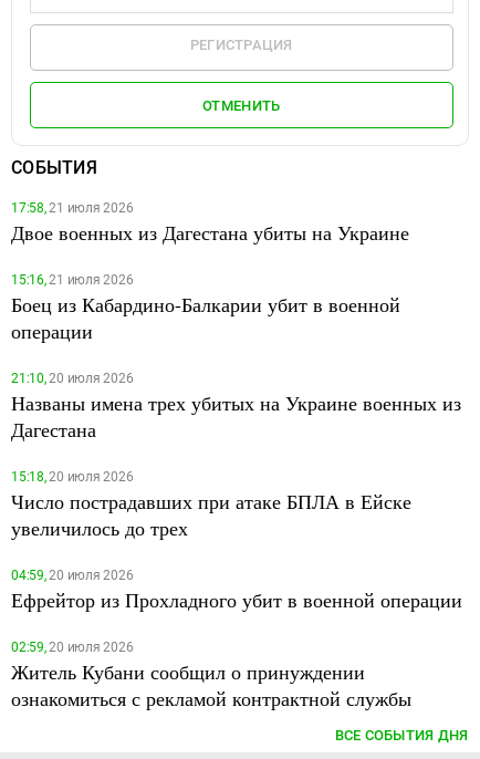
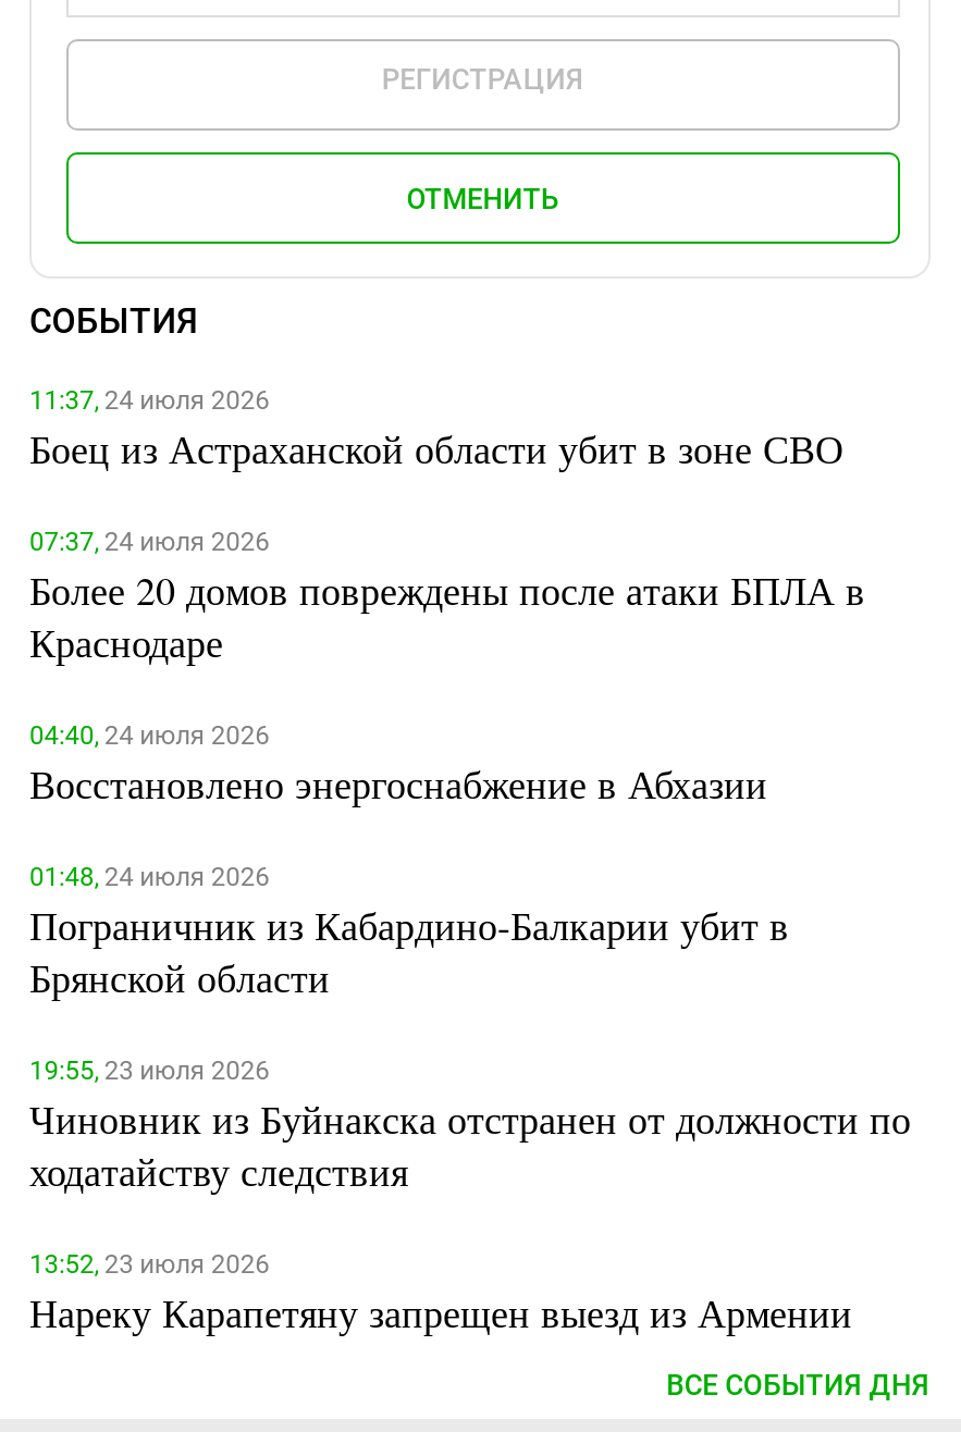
- 17:58, 21 июля 2026
- Двое военных из Дагестана убиты на Украине
+ 11:37, 24 июля 2026
+ Боец из Астраханской области убит в зоне СВО

- 15:16, 21 июля 2026
- Боец из Кабардино-Балкарии убит в военной
- операции
+ 07:37, 24 июля 2026
+ Более 20 домов повреждены после атаки БПЛА в
+ Краснодаре

- 21:10, 20 июля 2026
- Названы имена трех убитых на Украине военных из
- Дагестана
+ 04:40, 24 июля 2026
+ Восстановлено энергоснабжение в Абхазии

- 15:18, 20 июля 2026
- Число пострадавших при атаке БПЛА в Ейске
- увеличилось до трех
+ 01:48, 24 июля 2026
+ Пограничник из Кабардино-Балкарии убит в
+ Брянской области

- 04:59, 20 июля 2026
- Ефрейтор из Прохладного убит в военной операции
+ 19:55, 23 июля 2026
+ Чиновник из Буйнакска отстранен от должности по
+ ходатайству следствия

- 02:59, 20 июля 2026
- Житель Кубани сообщил о принуждении
- ознакомиться с рекламой контрактной службы
+ 13:52, 23 июля 2026
+ Нареку Карапетяну запрещен выезд из Армении
